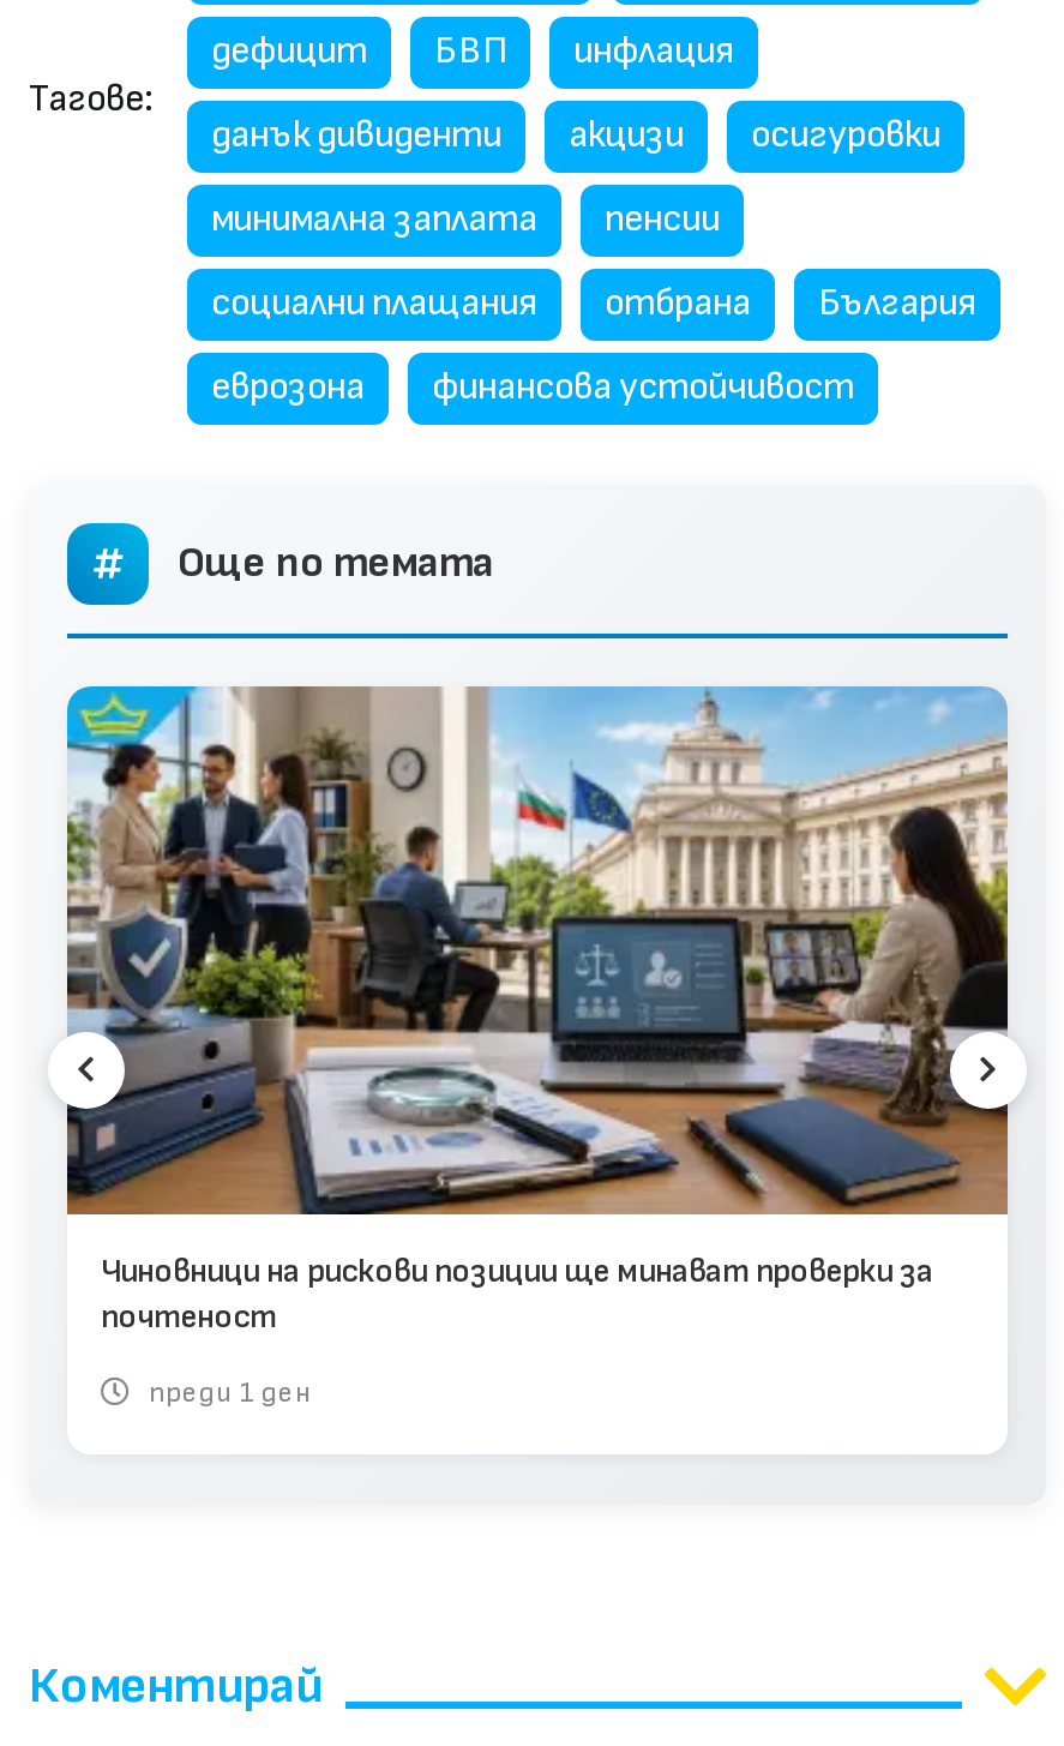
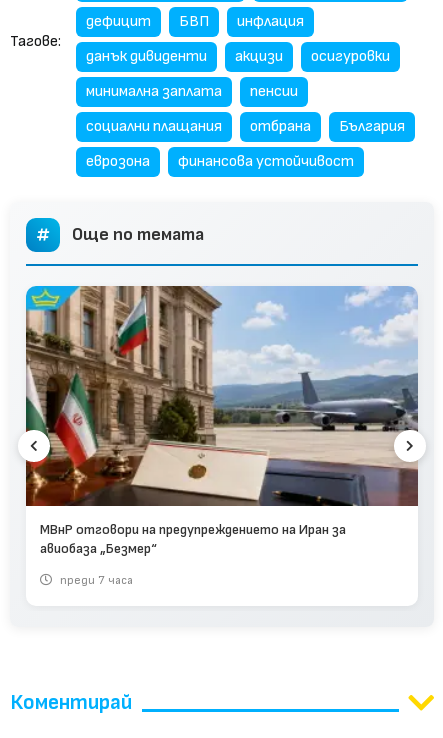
- [image]
- Чиновници на рискови позиции ще минават проверки за
- почтеност
+ [image]
+ МВнР отговори на предупреждението на Иран за
+ авиобаза „Безмер“

- преди 1 ден
+ преди 7 часа
